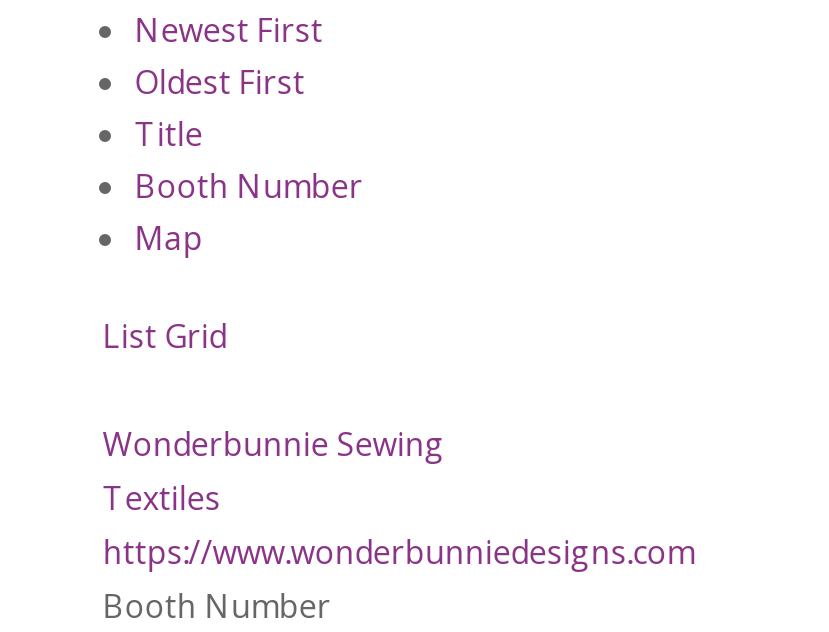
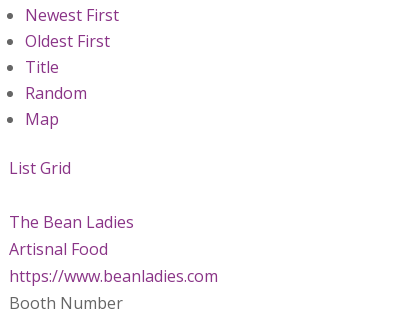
- Booth Number
+ Random

- Wonderbunnie Sewing
- Textiles
- https://www.wonderbunniedesigns.com
+ The Bean Ladies
+ Artisnal Food
+ https://www.beanladies.com
